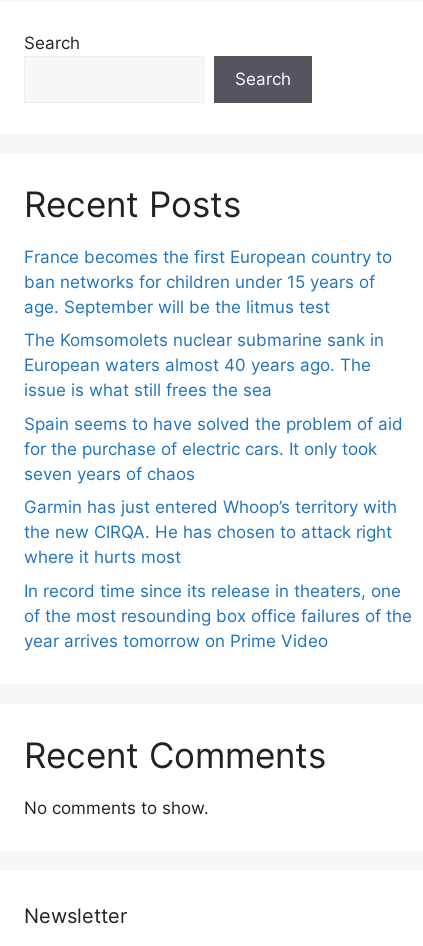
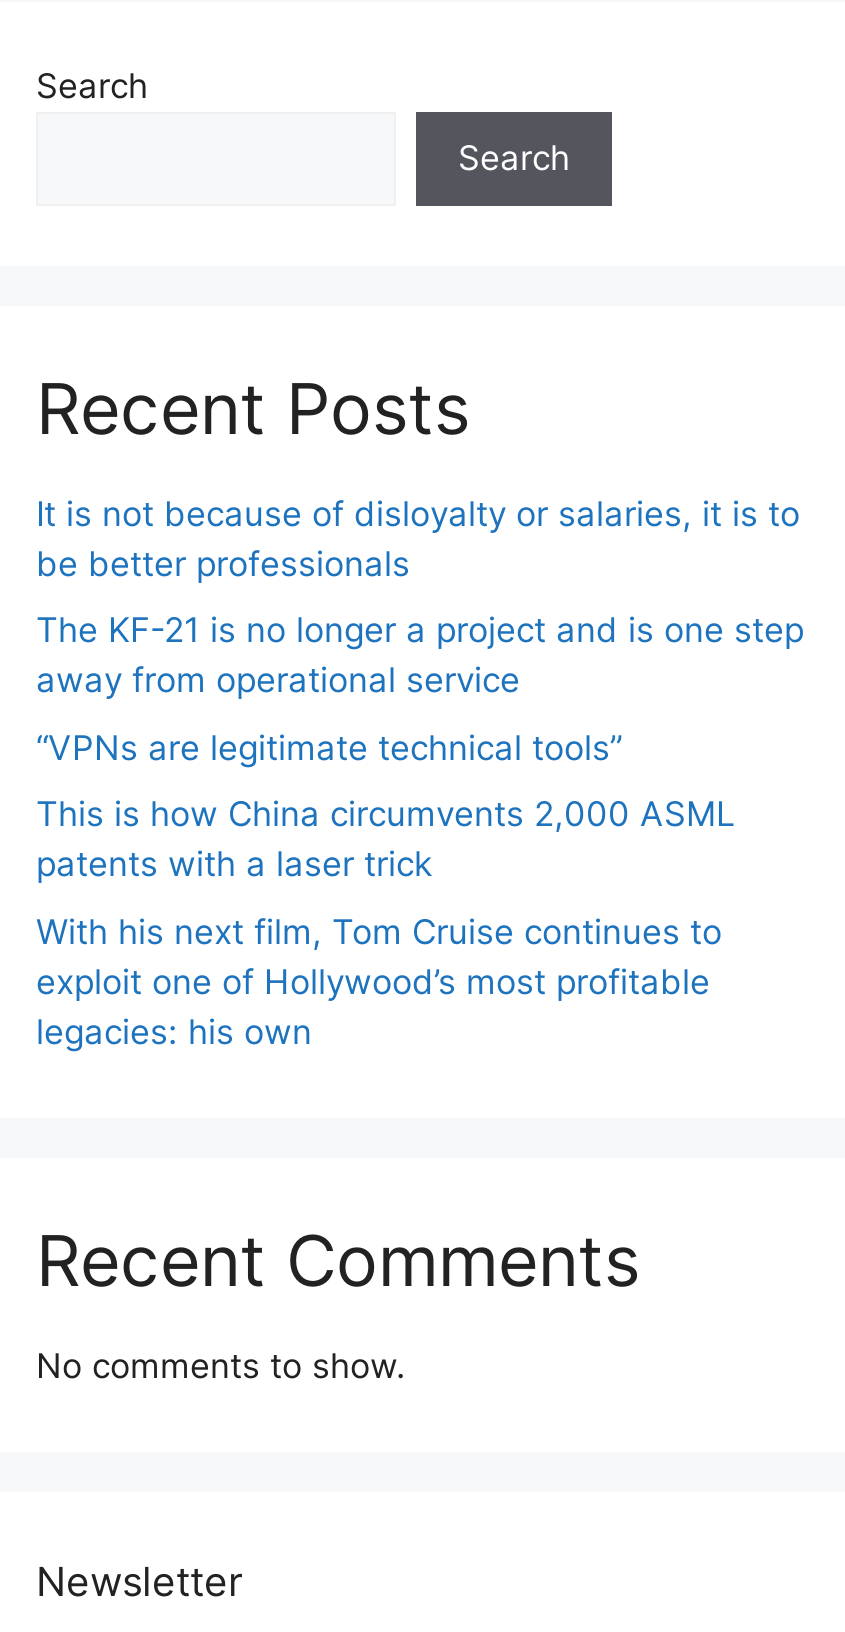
- France becomes the first European country to
- ban networks for children under 15 years of
- age. September will be the litmus test
+ It is not because of disloyalty or salaries, it is to
+ be better professionals

- The Komsomolets nuclear submarine sank in
- European waters almost 40 years ago. The
- issue is what still frees the sea
+ The KF-21 is no longer a project and is one step
+ away from operational service

- Spain seems to have solved the problem of aid
- for the purchase of electric cars. It only took
- seven years of chaos
+ “VPNs are legitimate technical tools”

- Garmin has just entered Whoop’s territory with
- the new CIRQA. He has chosen to attack right
- where it hurts most
+ This is how China circumvents 2,000 ASML
+ patents with a laser trick

- In record time since its release in theaters, one
- of the most resounding box office failures of the
- year arrives tomorrow on Prime Video
+ With his next film, Tom Cruise continues to
+ exploit one of Hollywood’s most profitable
+ legacies: his own
